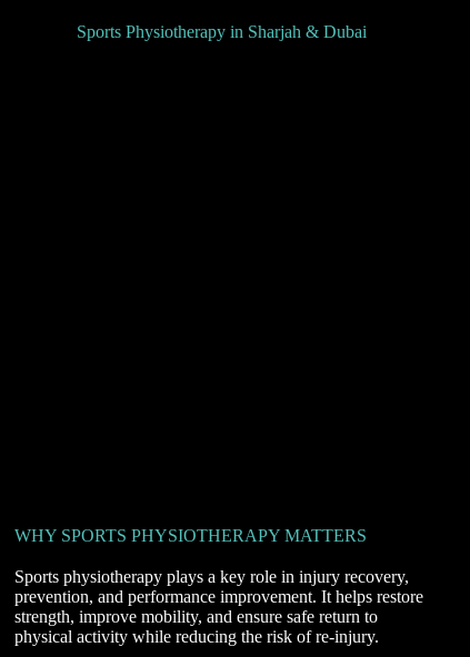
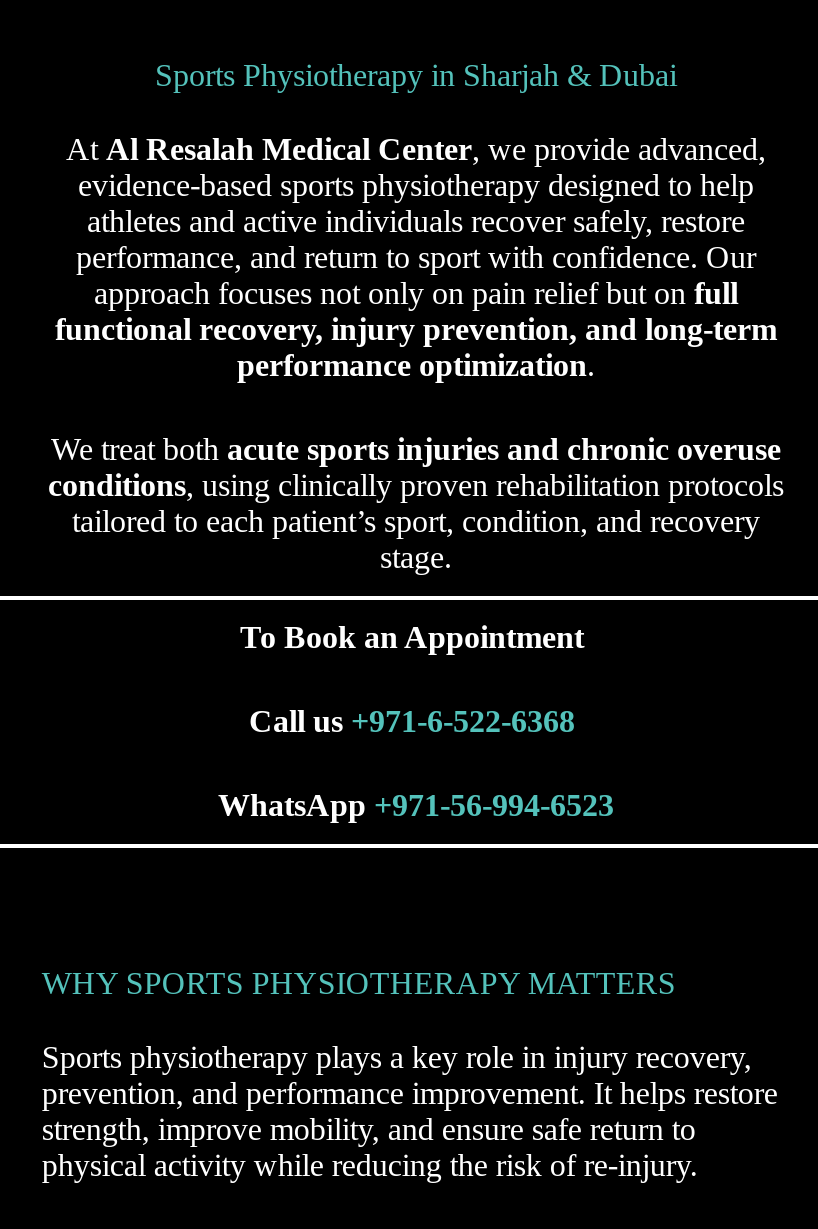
+ At Al Resalah Medical Center, we provide advanced,
+ evidence-based sports physiotherapy designed to help
+ athletes and active individuals recover safely, restore
+ performance, and return to sport with confidence. Our
+ approach focuses not only on pain relief but on full
+ functional recovery, injury prevention, and long-term
+ performance optimization.
+ We treat both acute sports injuries and chronic overuse
+ conditions, using clinically proven rehabilitation protocols
+ tailored to each patient’s sport, condition, and recovery
+ stage.
+ To Book an Appointment
+ Call us +971-6-522-6368
+ WhatsApp +971-56-994-6523
